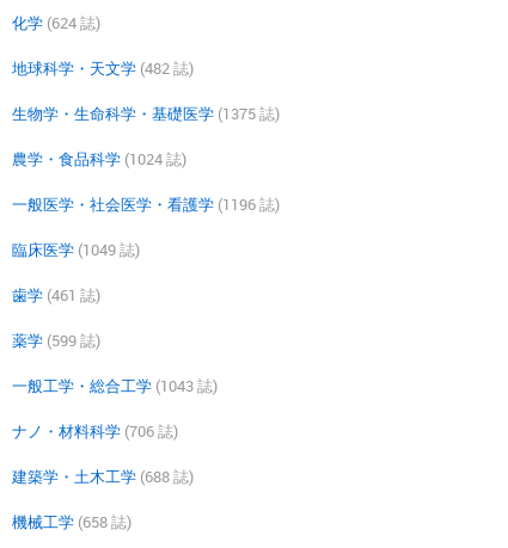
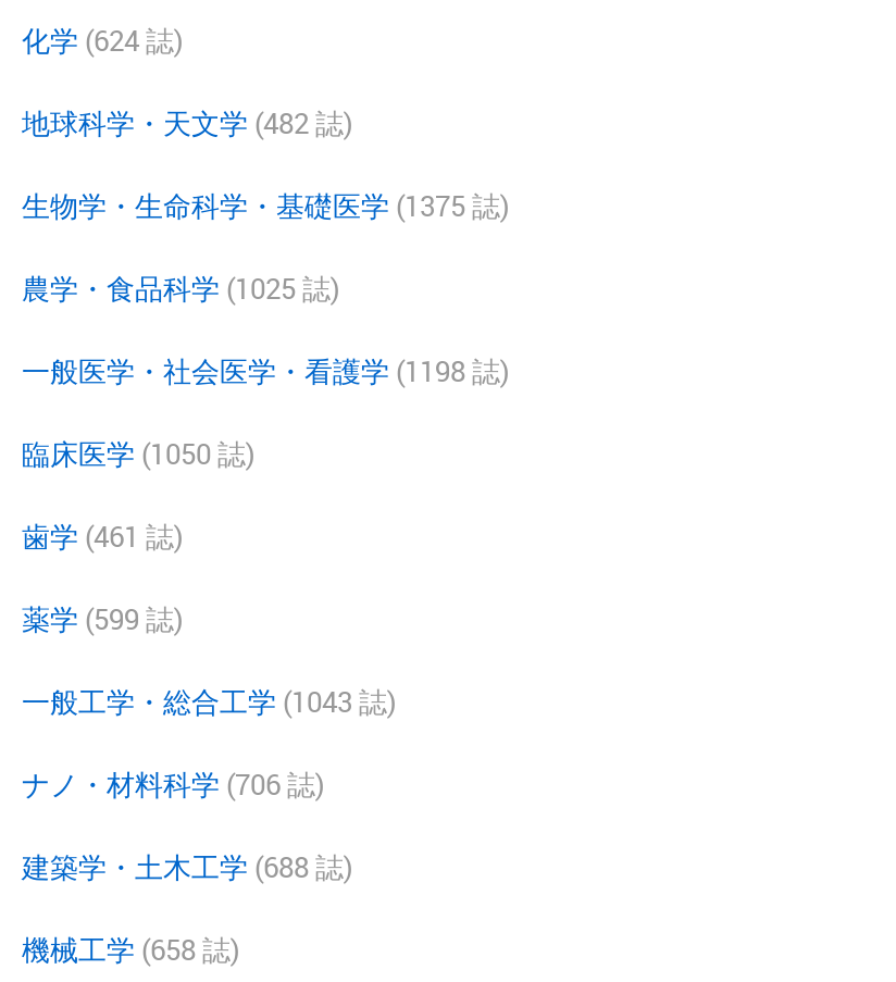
- 農学・食品科学 (1024 誌)
+ 農学・食品科学 (1025 誌)

- 一般医学・社会医学・看護学 (1196 誌)
+ 一般医学・社会医学・看護学 (1198 誌)

- 臨床医学 (1049 誌)
+ 臨床医学 (1050 誌)
